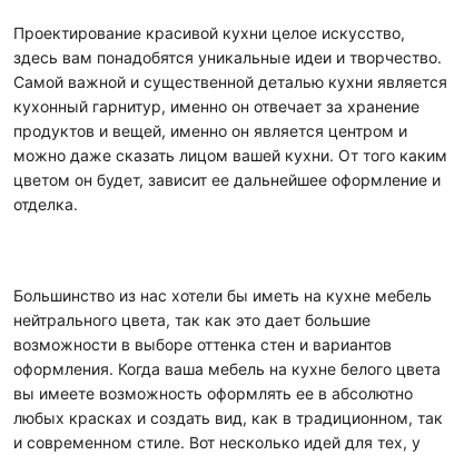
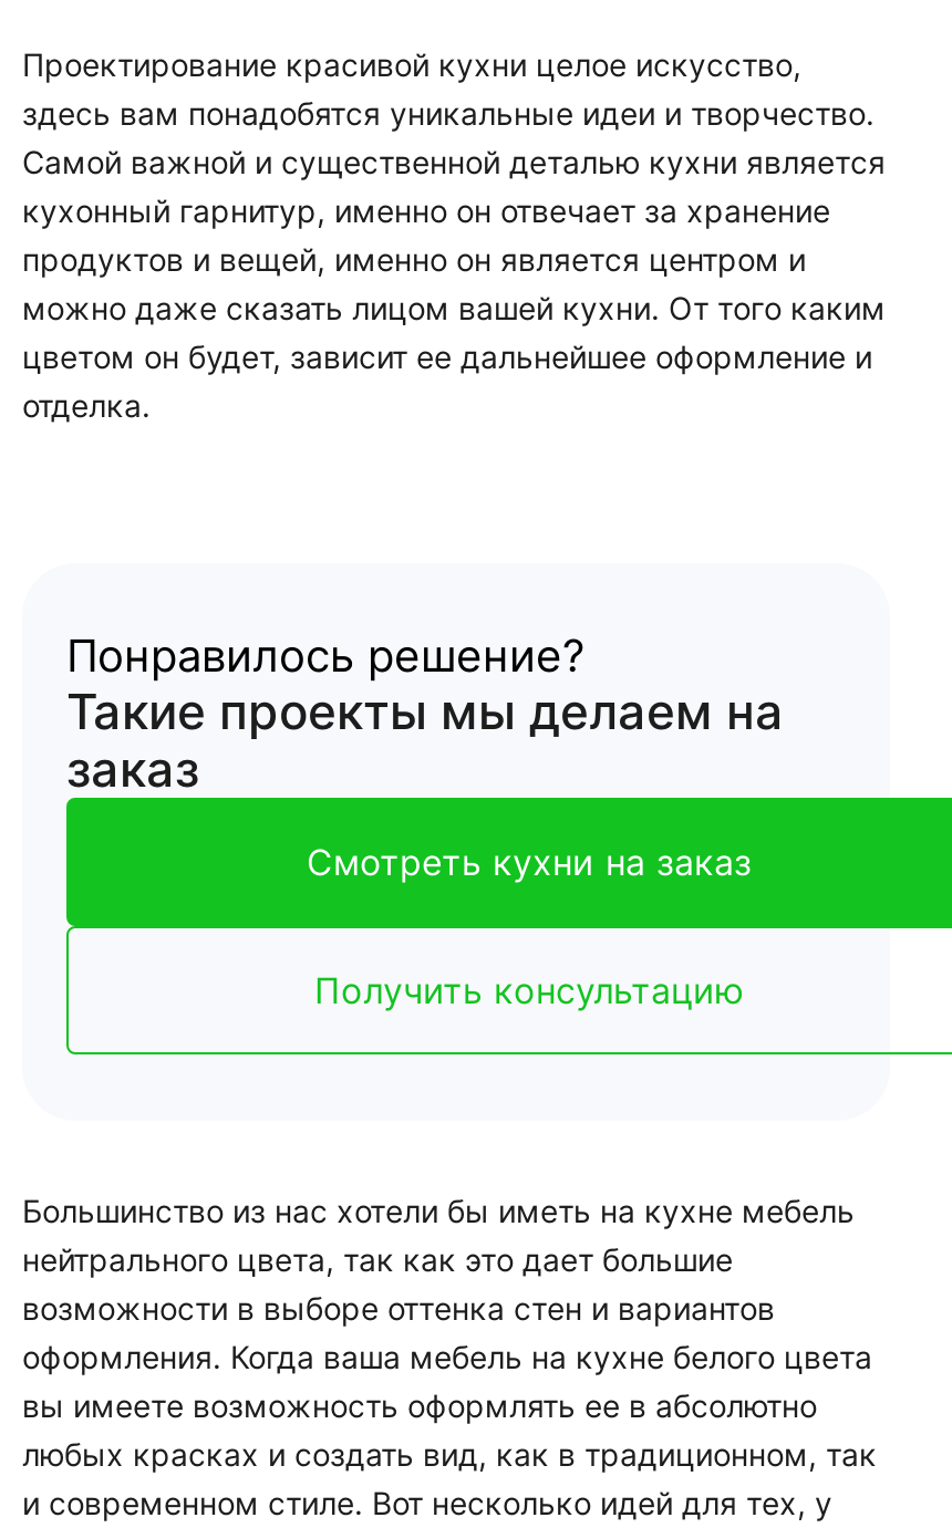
+ [image]
+ Понравилось решение?
+ Такие проекты мы делаем на
+ заказ
+ Смотреть кухни на заказ
+ Получить консультацию
